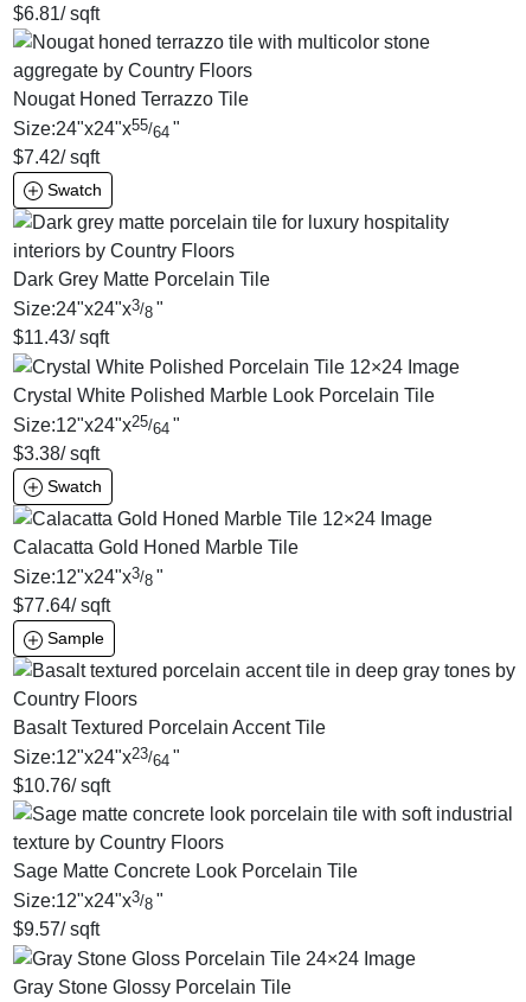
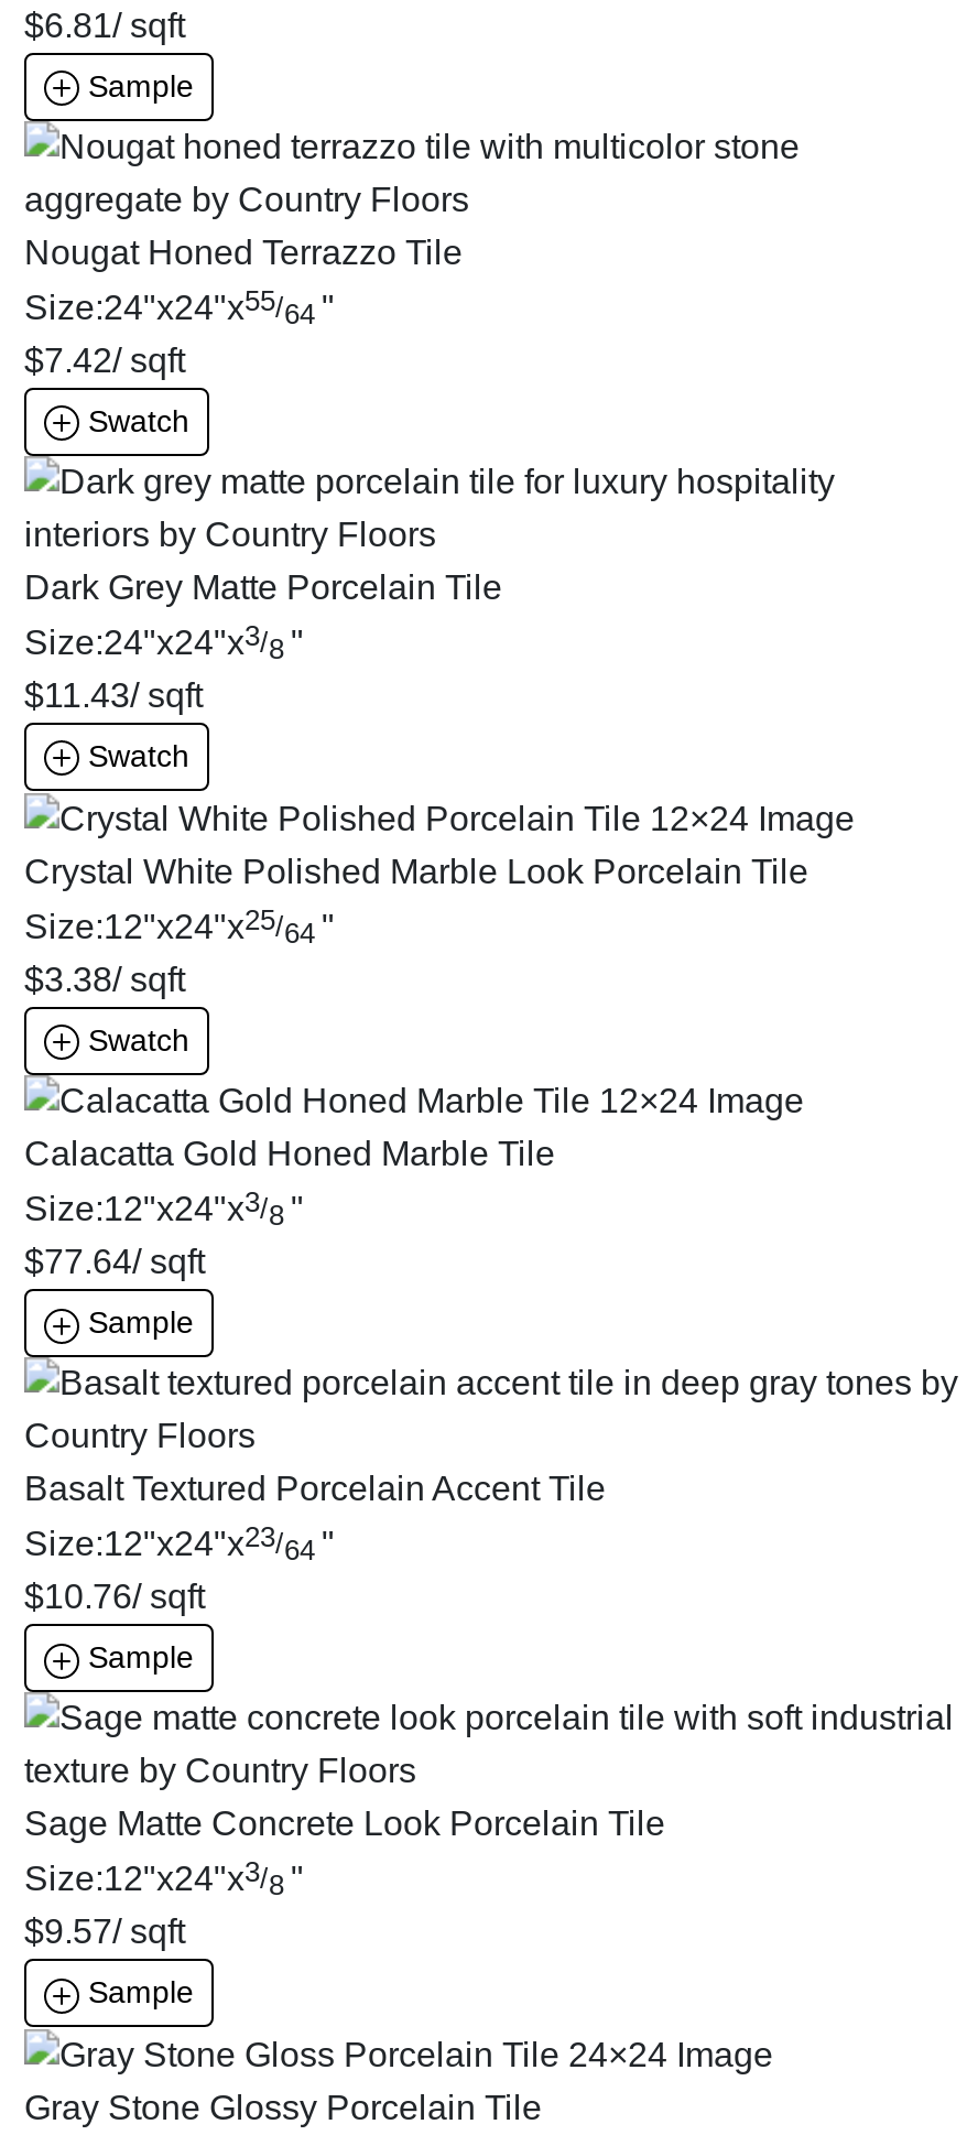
+ Sample

+ Swatch

+ Sample

+ Sample
